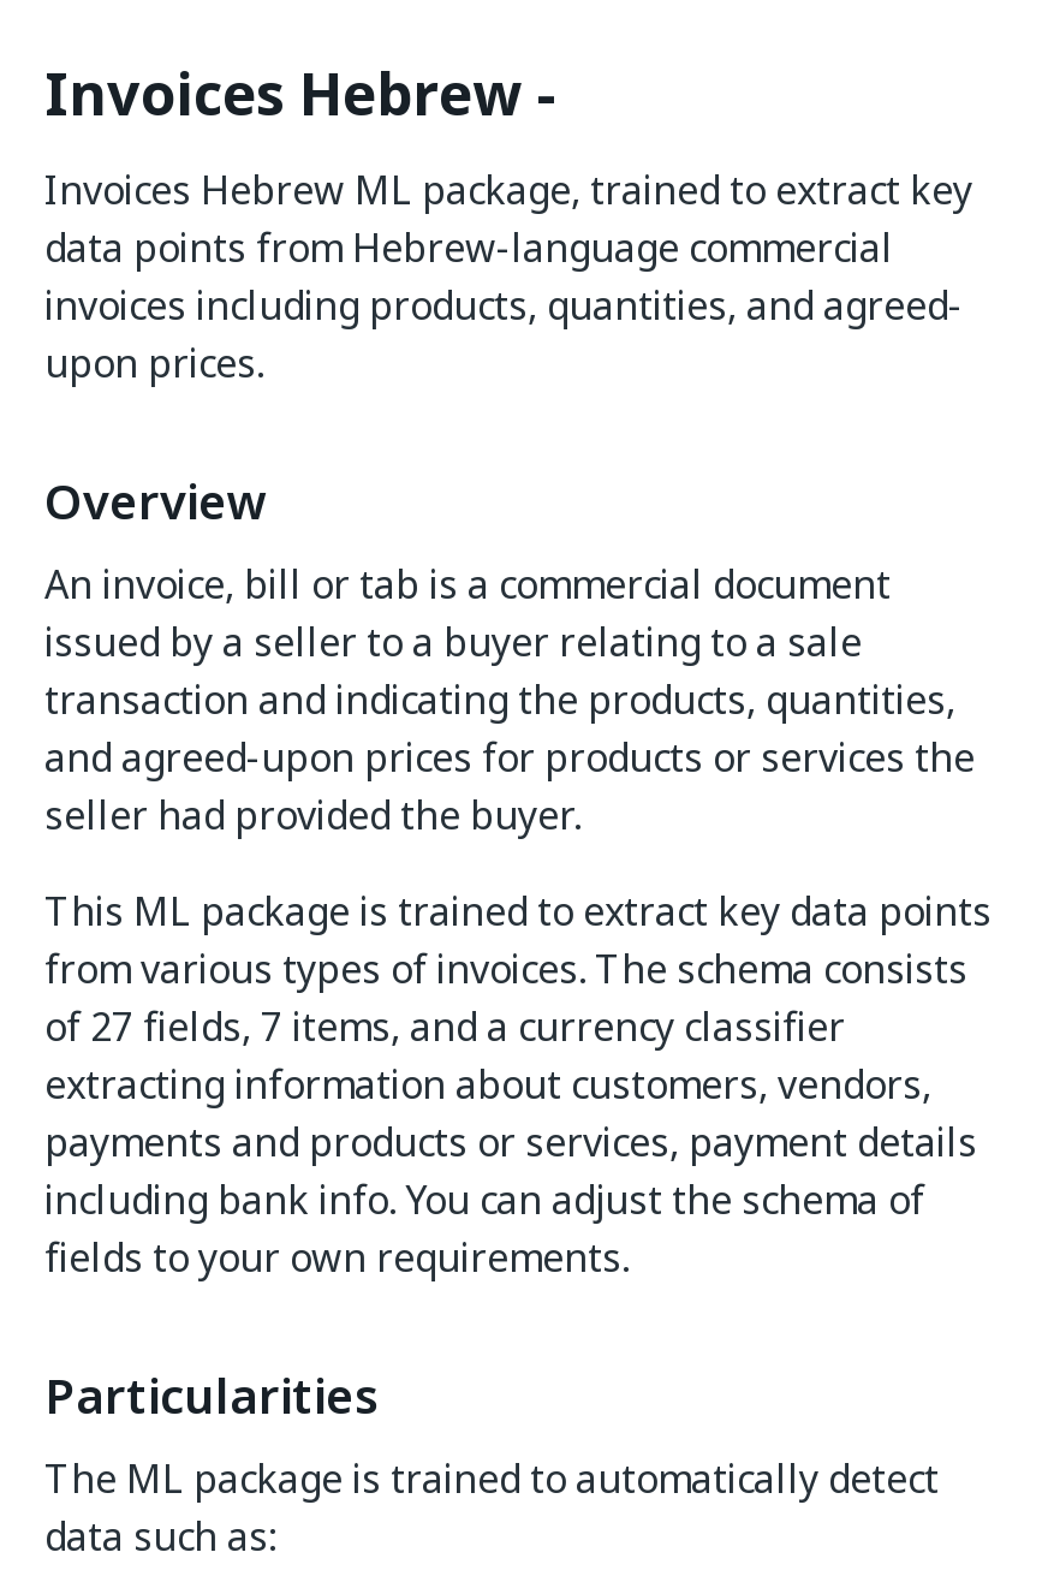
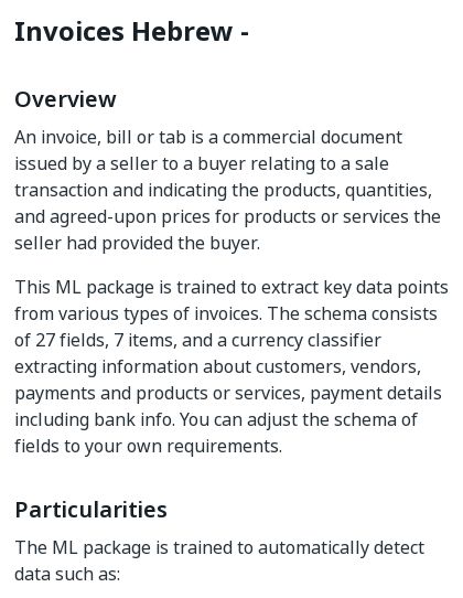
- Invoices Hebrew ML package, trained to extract key
- data points from Hebrew-language commercial
- invoices including products, quantities, and agreed-
- upon prices.
